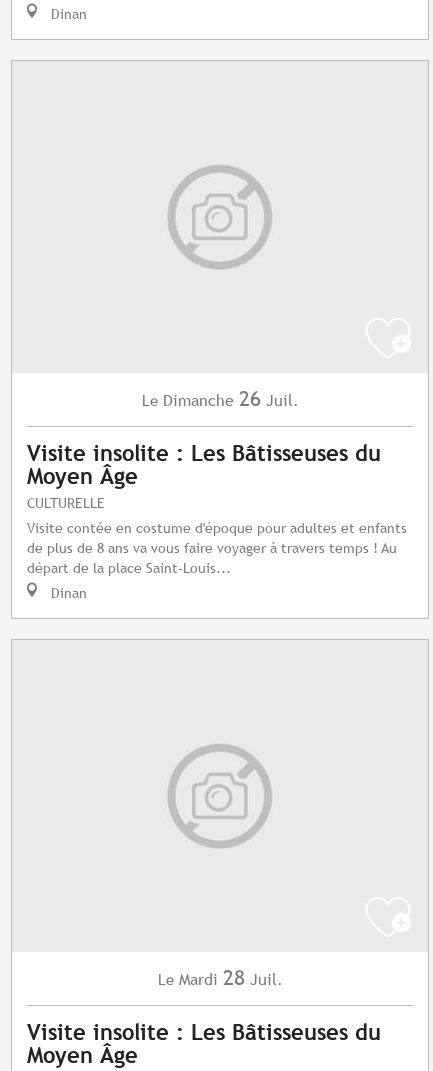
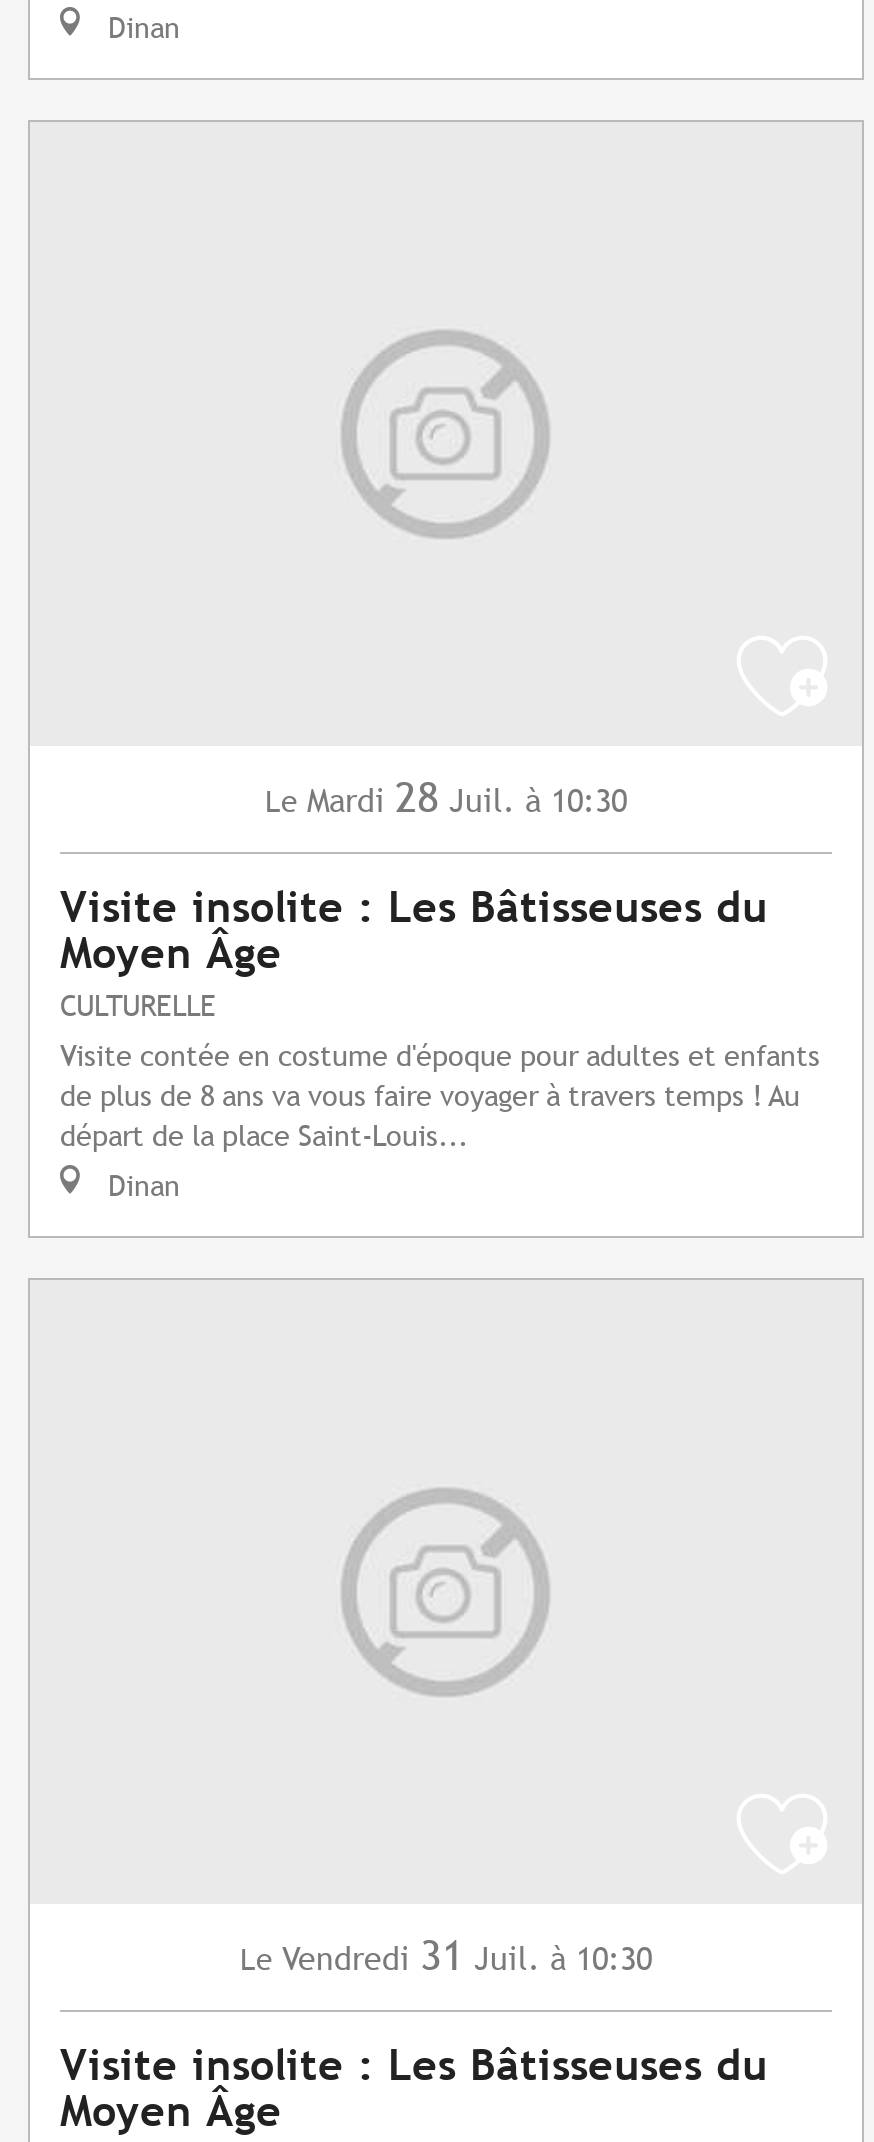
- Le Dimanche 26 Juil.
+ Le Mardi 28 Juil. à 10:30

- Le Mardi 28 Juil.
+ Le Vendredi 31 Juil. à 10:30
